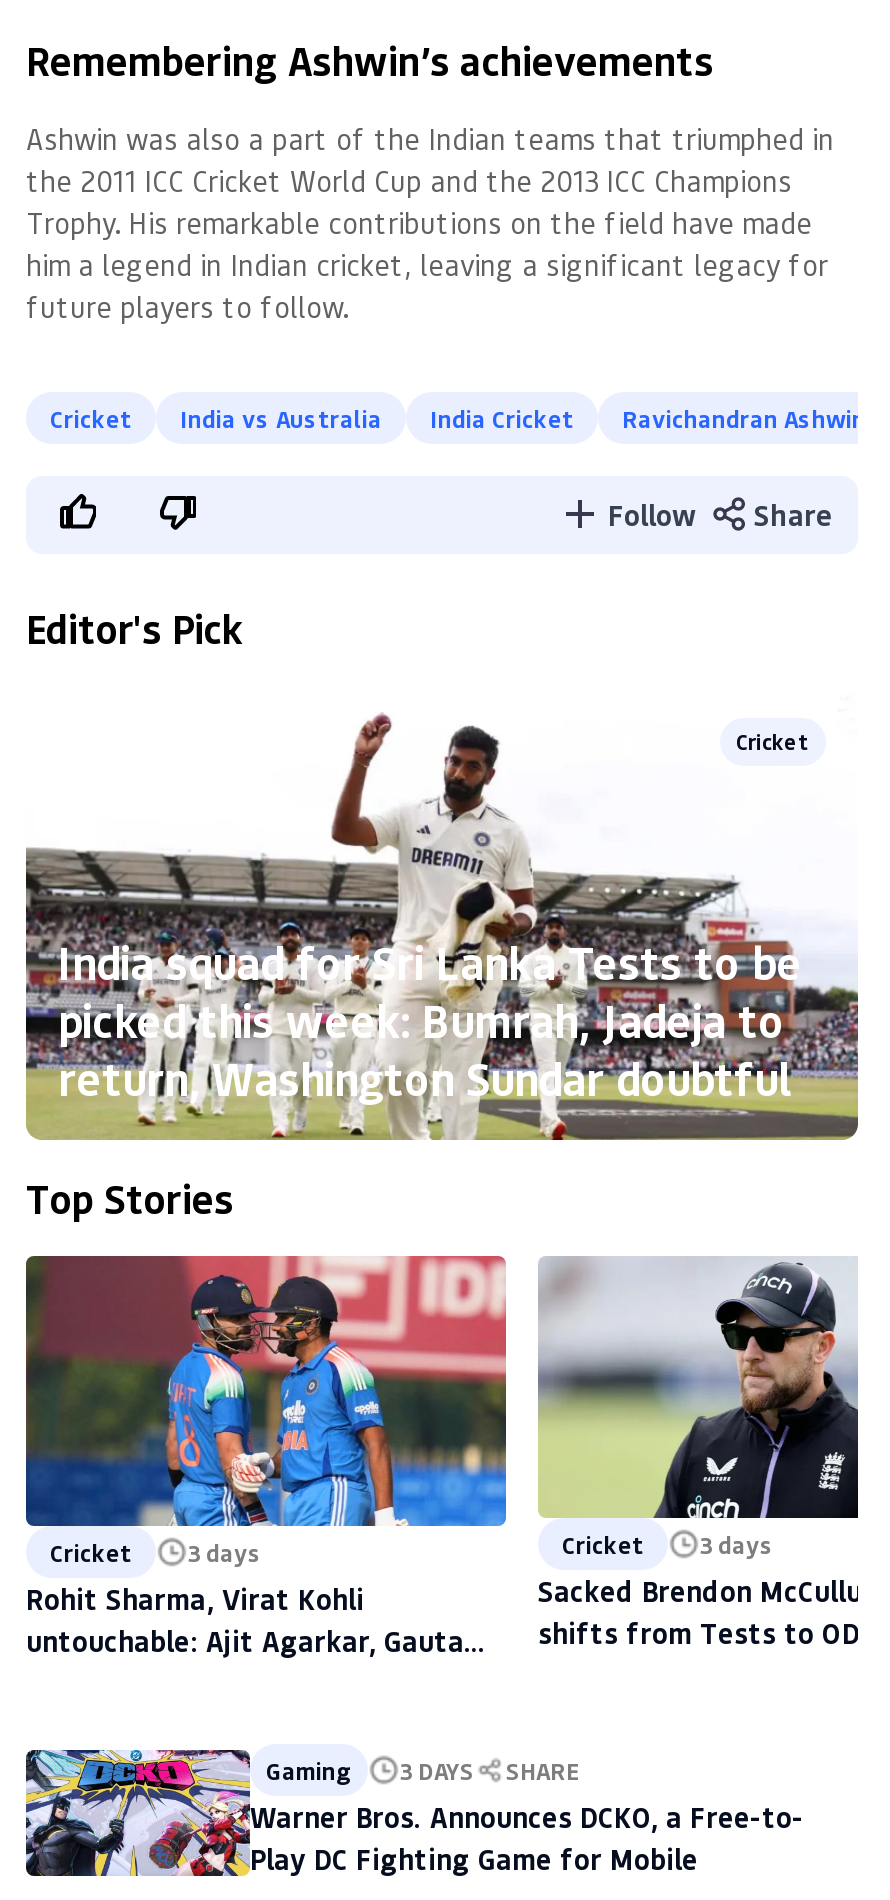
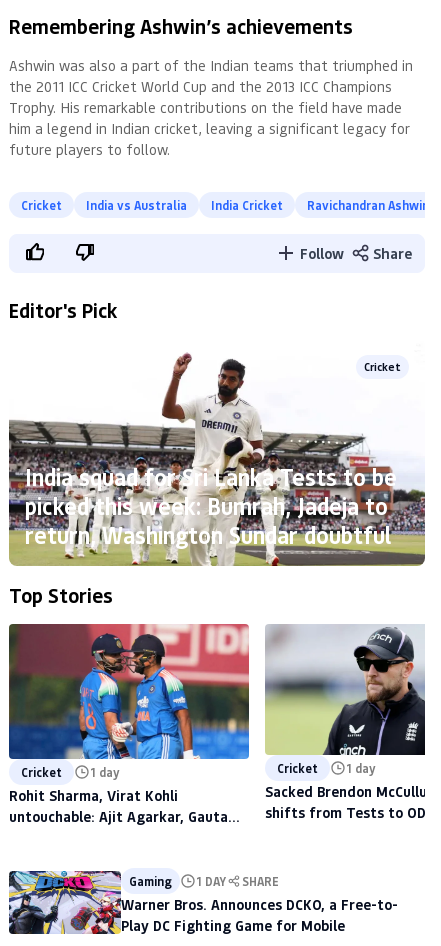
- Cricket 3 days
+ Cricket 1 day

- Cricket 3 days
+ Cricket 1 day

- Gaming 3 DAYS SHARE
+ Gaming 1 DAY SHARE
